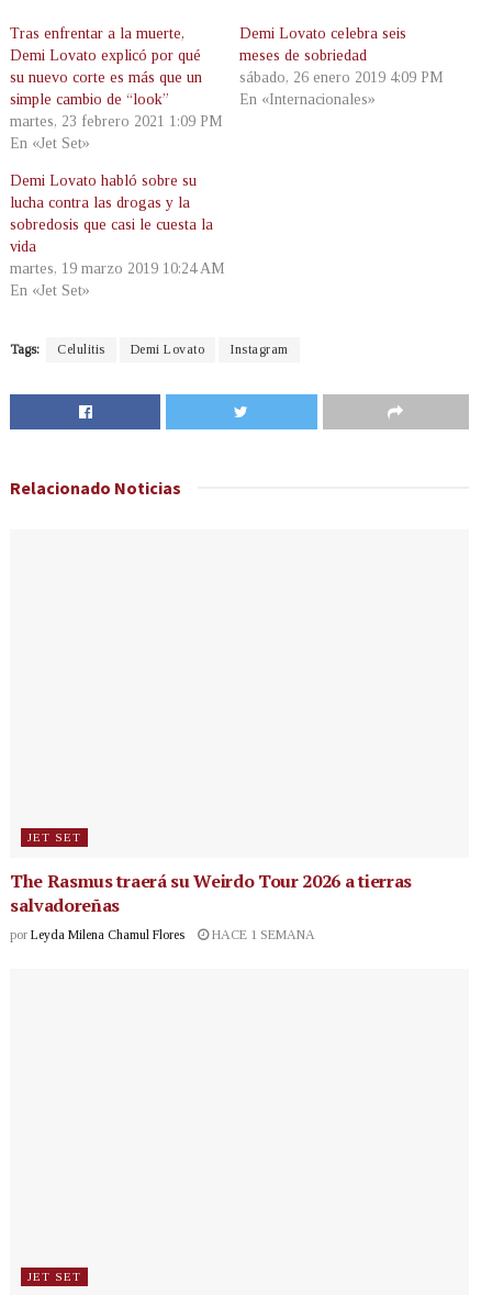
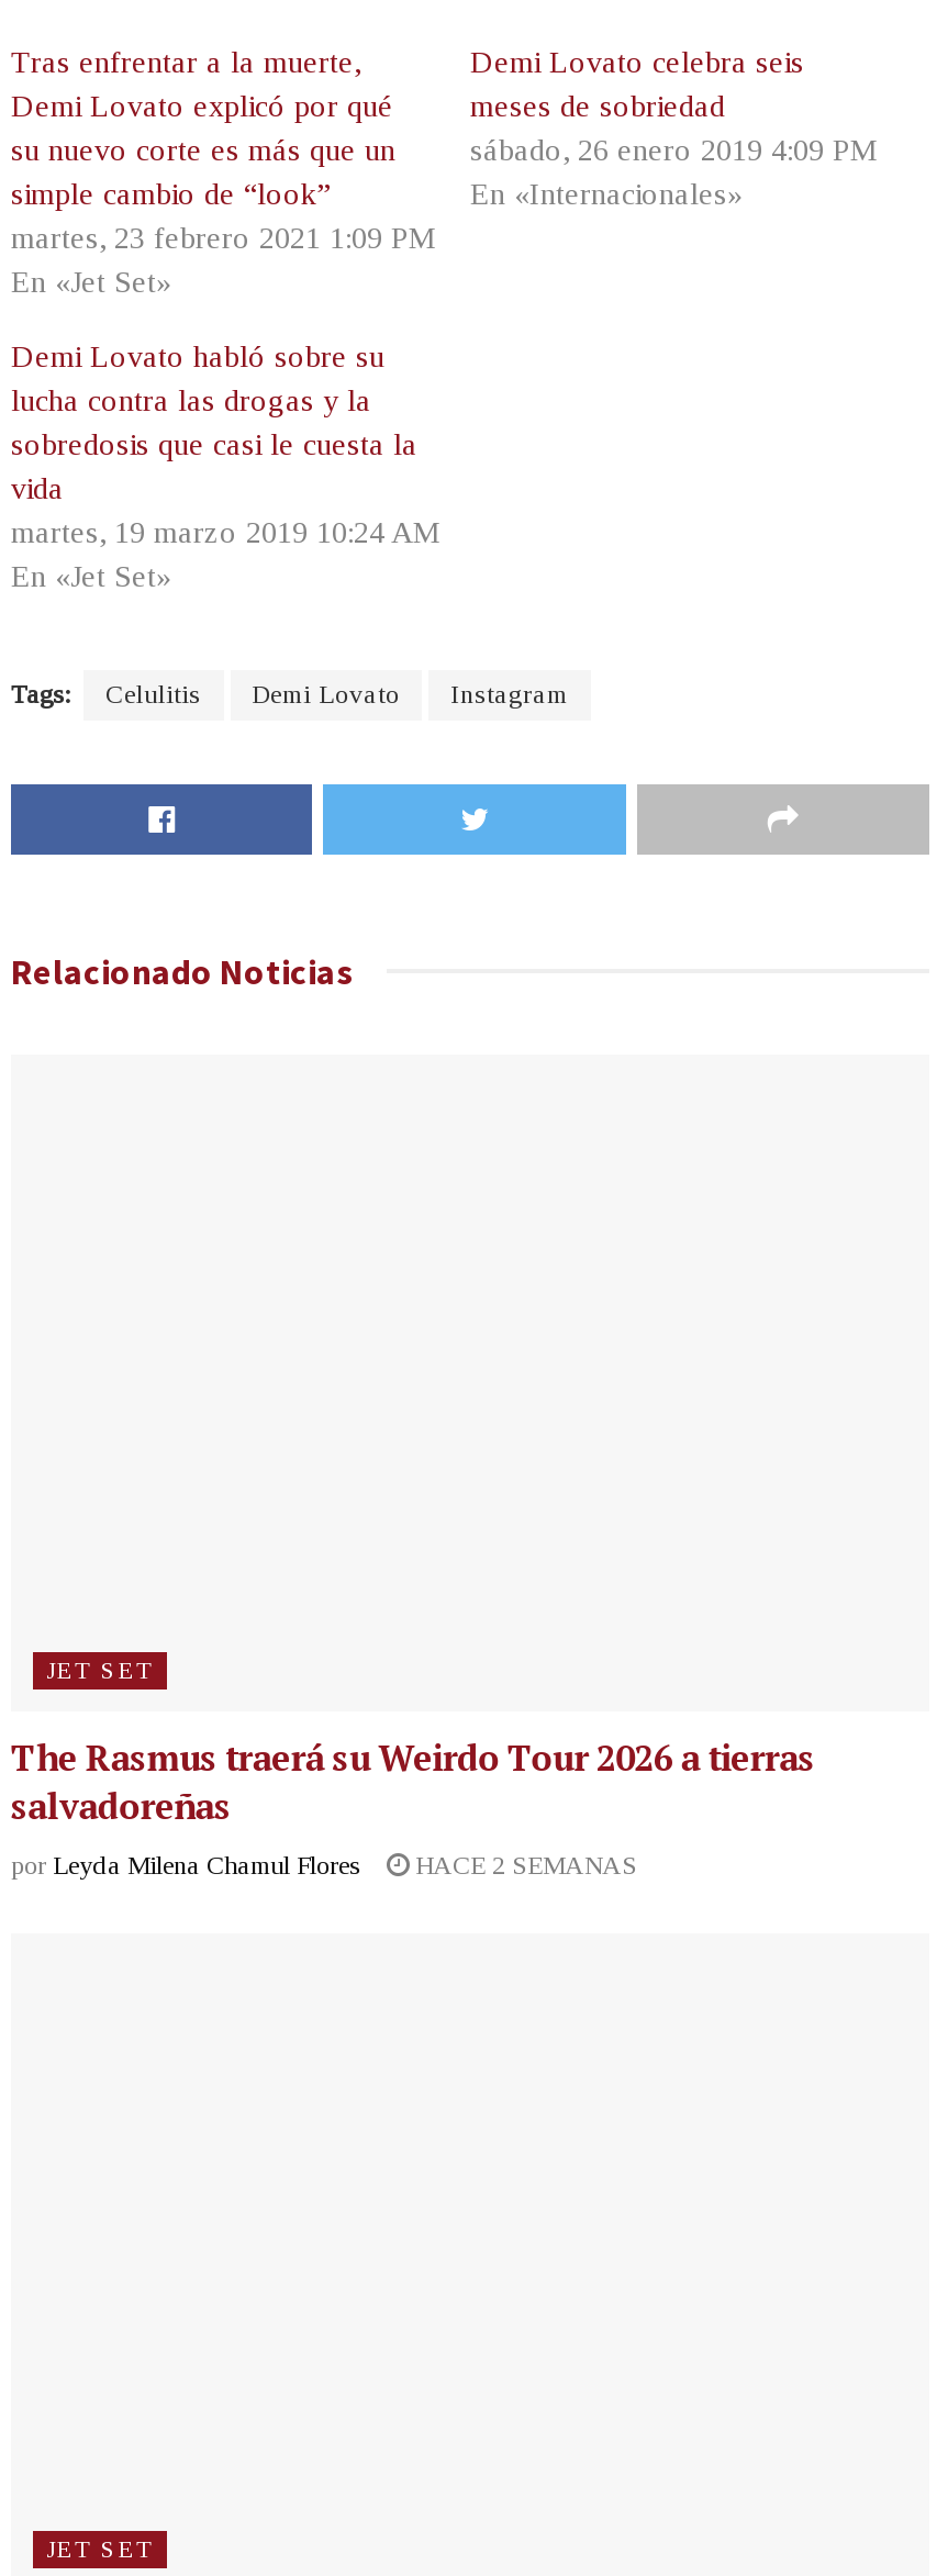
- por Leyda Milena Chamul Flores HACE 1 SEMANA
+ por Leyda Milena Chamul Flores HACE 2 SEMANAS
